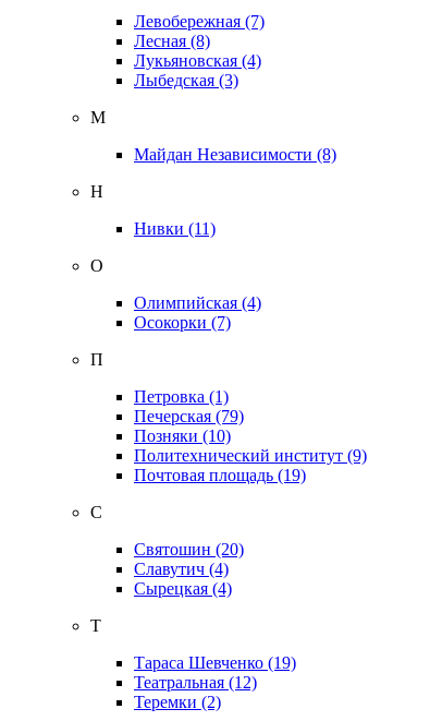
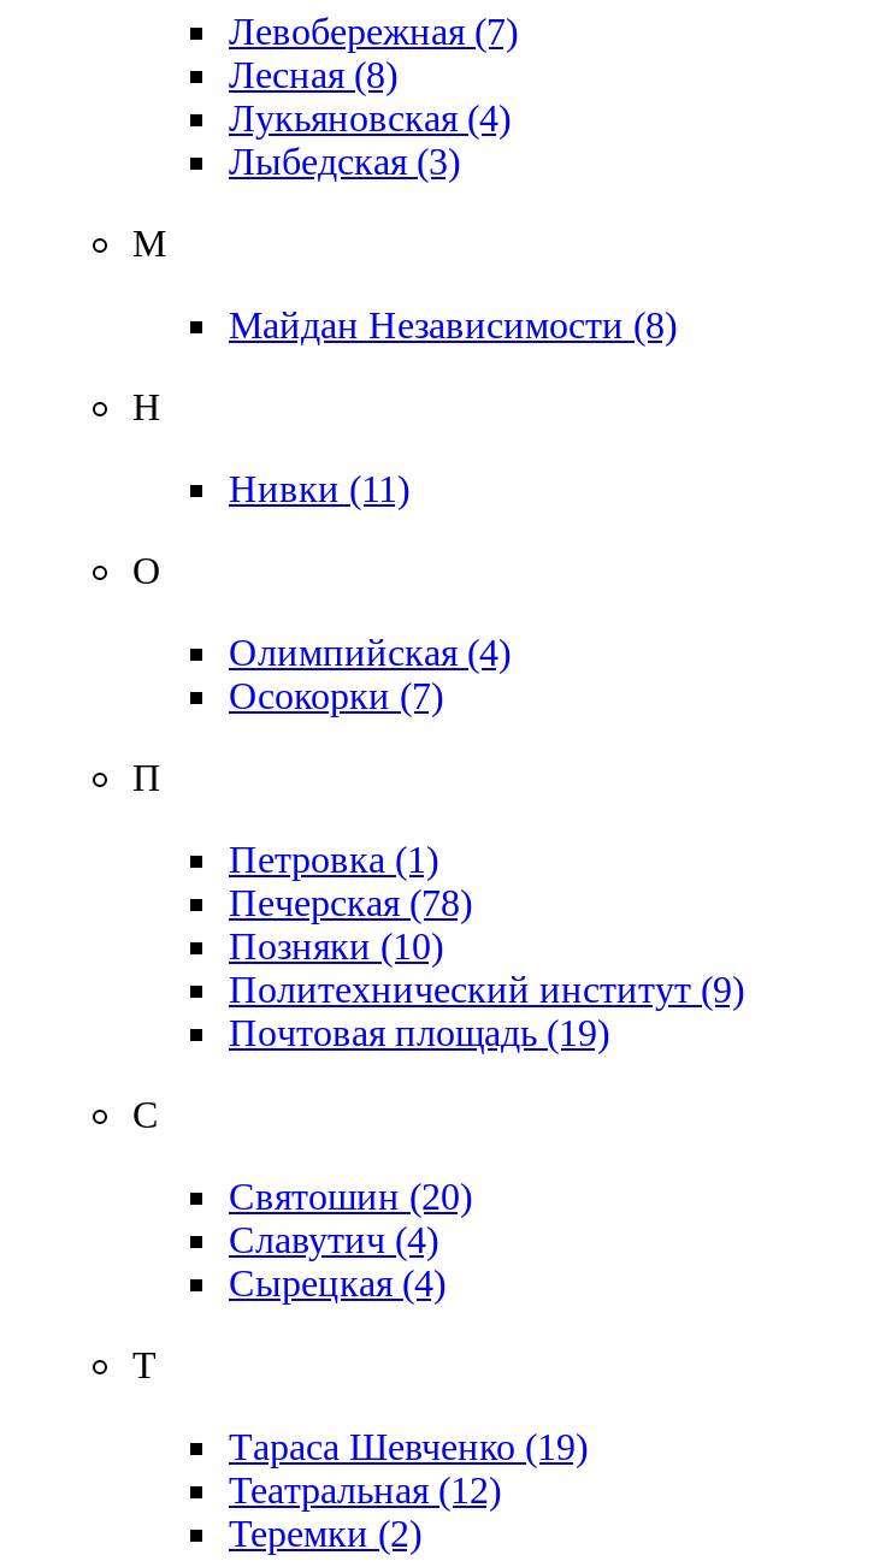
- Печерская(79)
+ Печерская(78)
